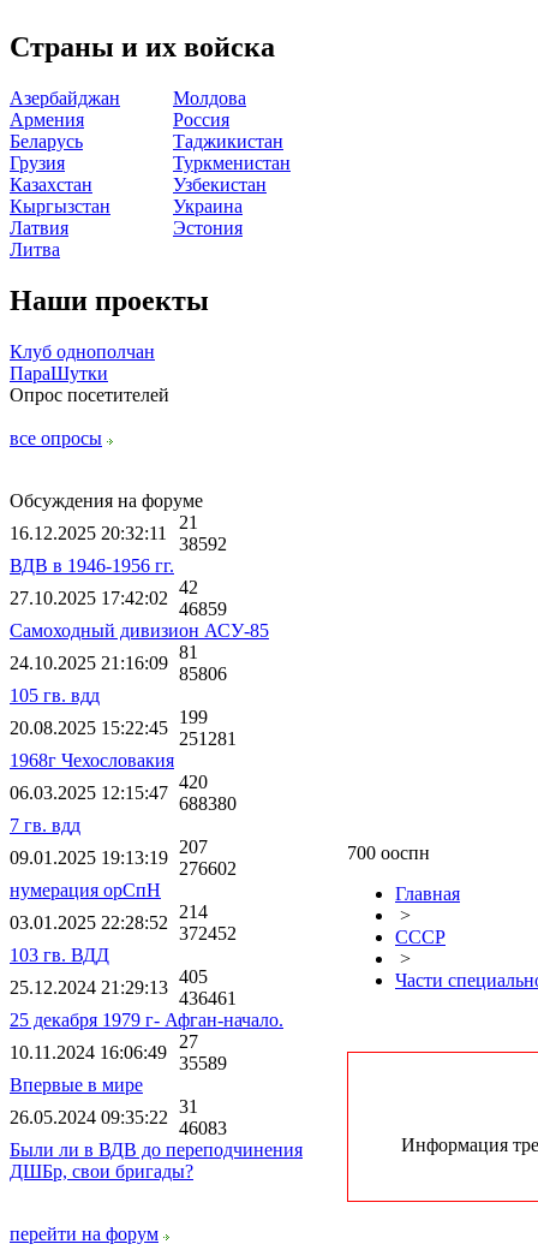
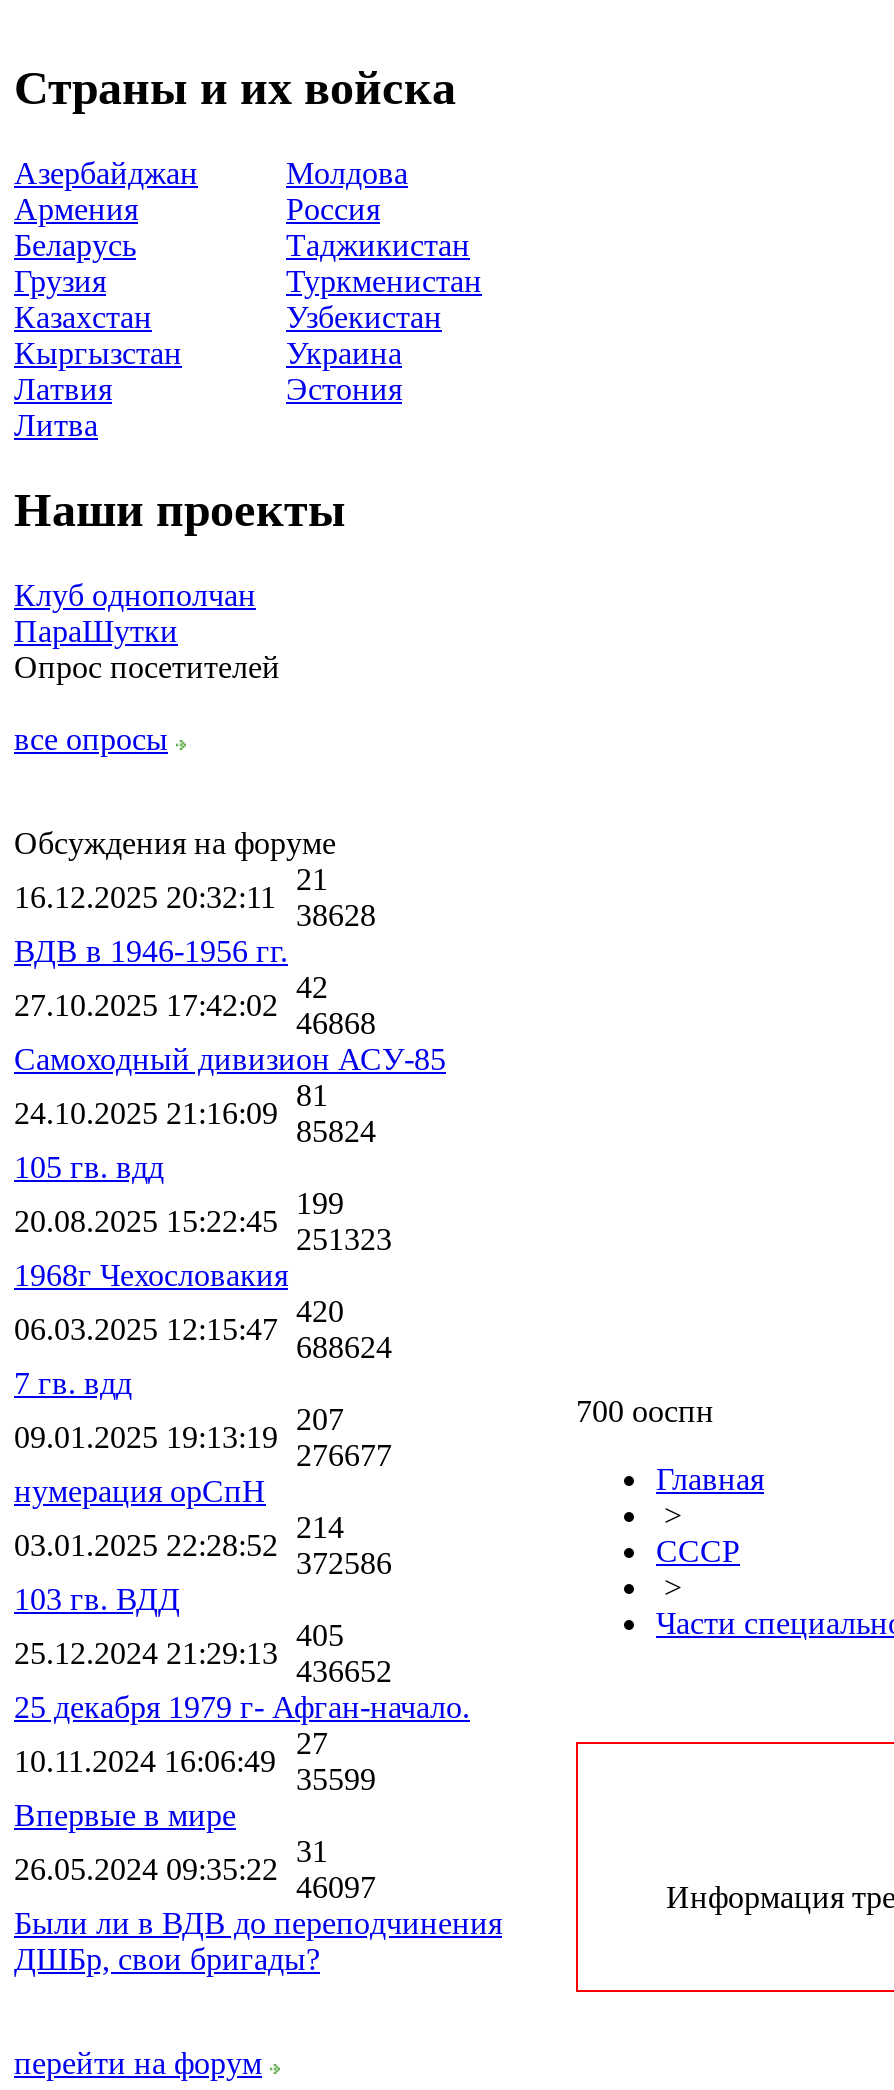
- 38592
+ 38628

- 46859
+ 46868

- 85806
+ 85824

- 251281
+ 251323

- 688380
+ 688624

- 276602
+ 276677

- 372452
+ 372586

- 436461
+ 436652

- 35589
+ 35599

- 46083
+ 46097
